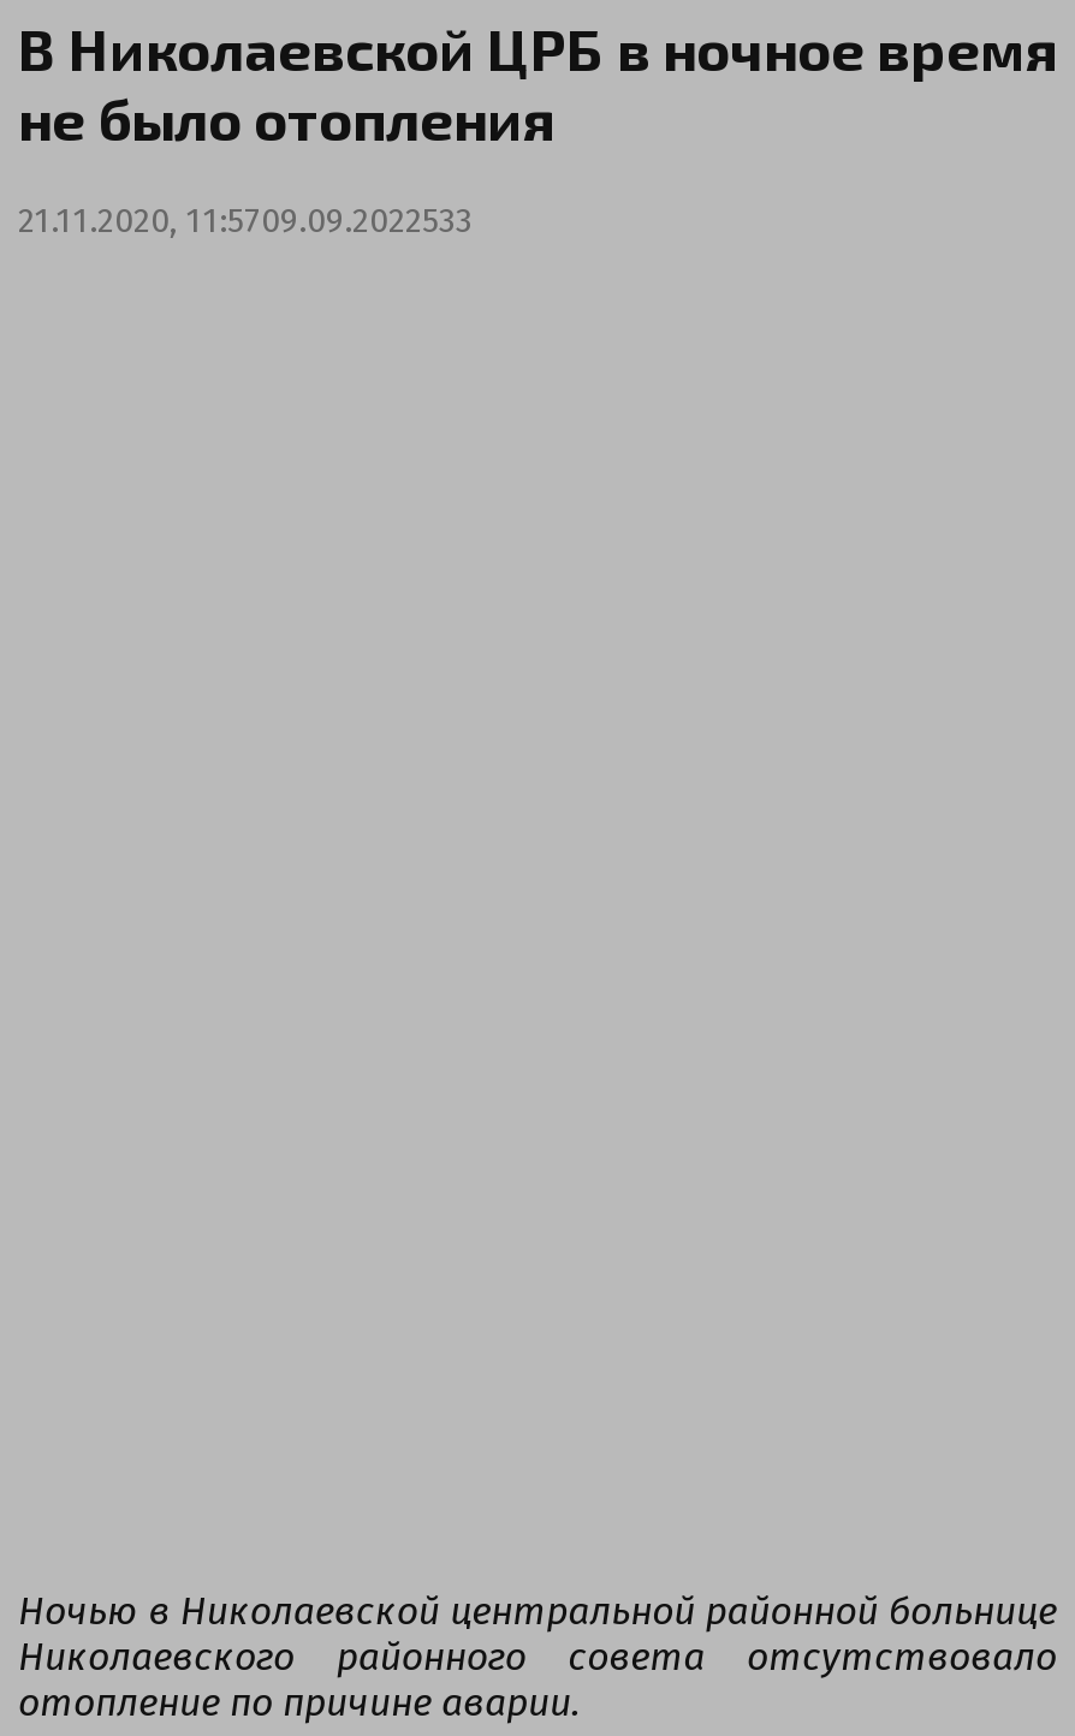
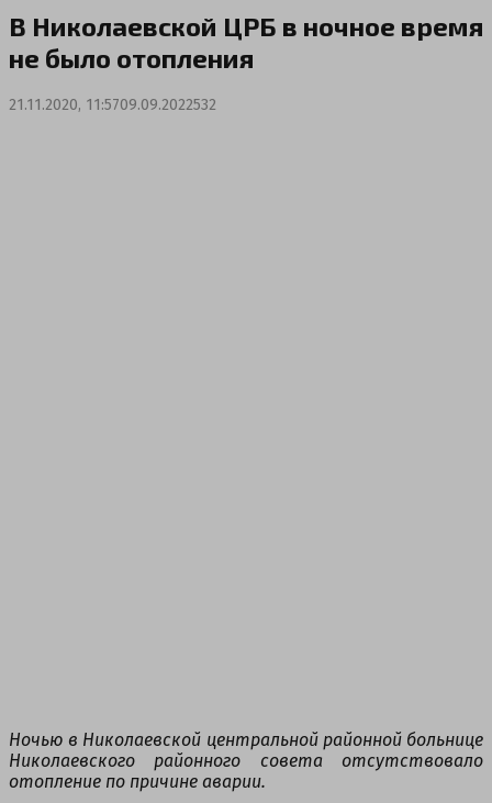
- 21.11.2020, 11:5709.09.2022533
+ 21.11.2020, 11:5709.09.2022532
